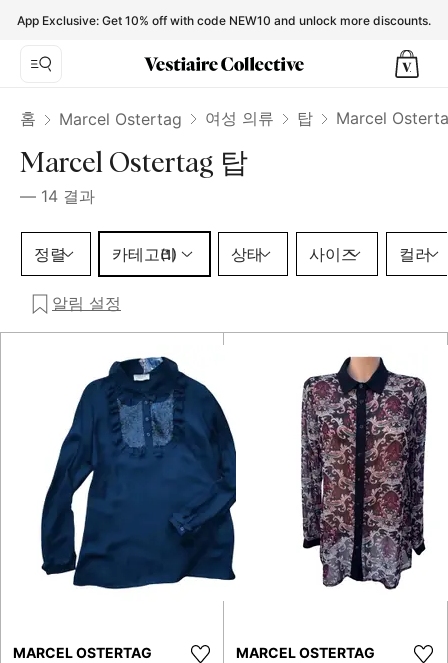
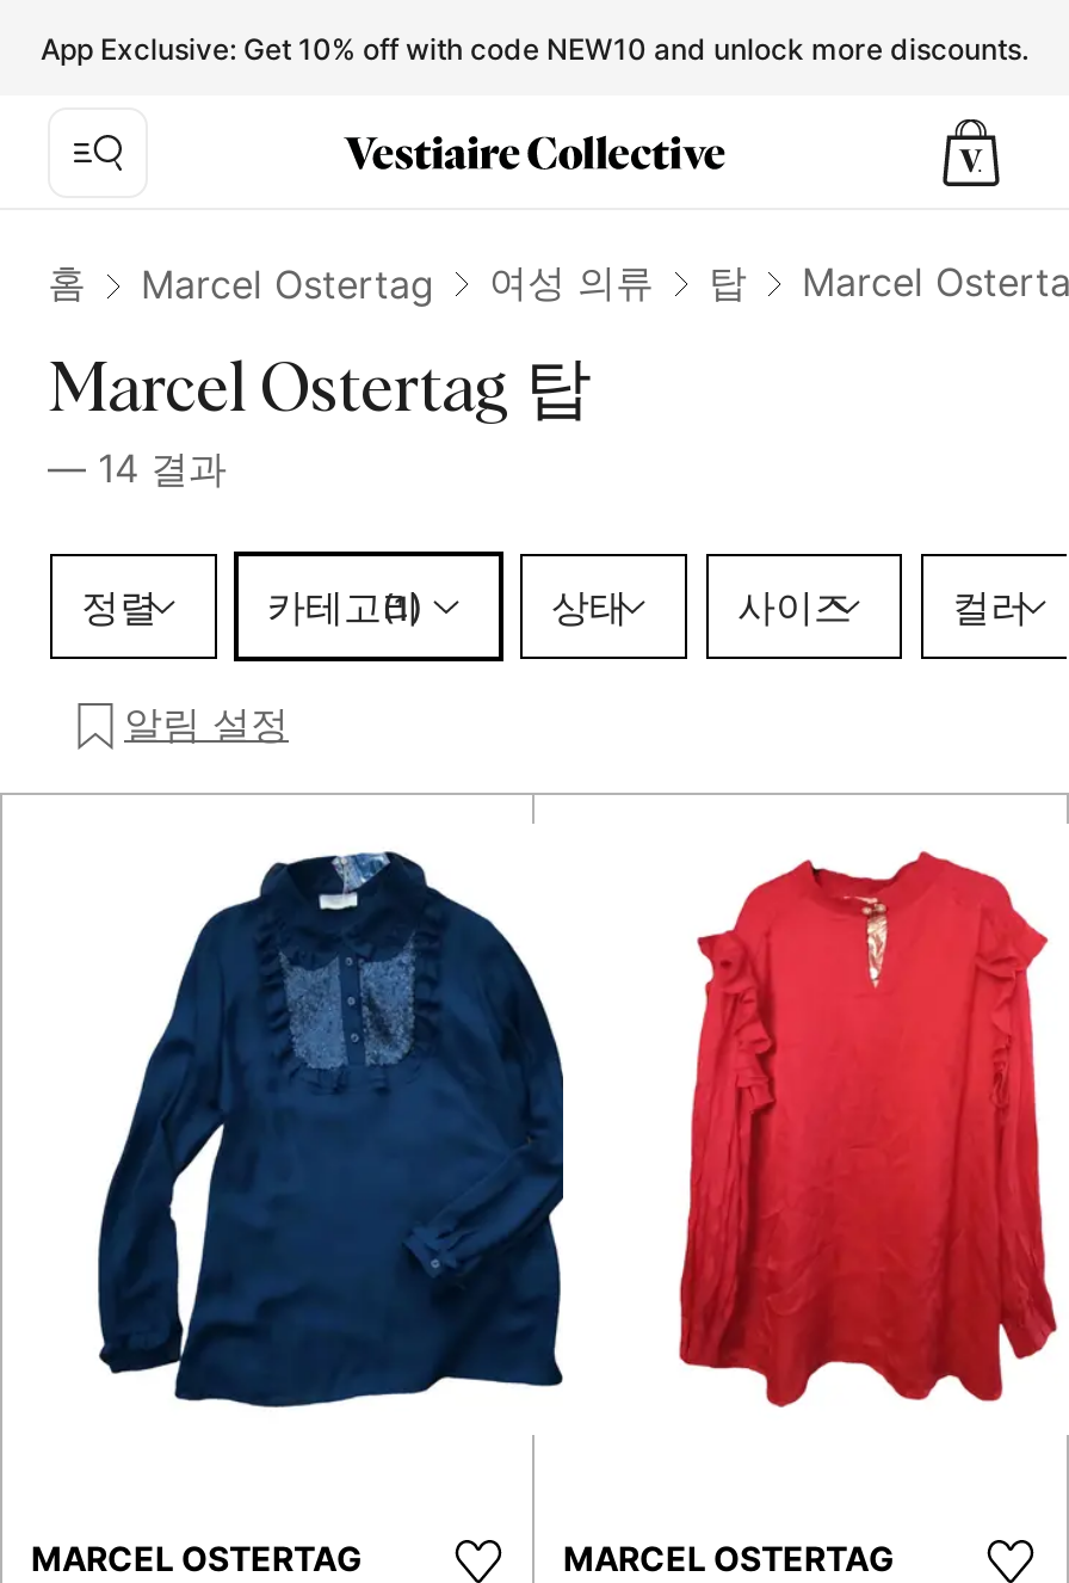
- [image]
+ [image]
